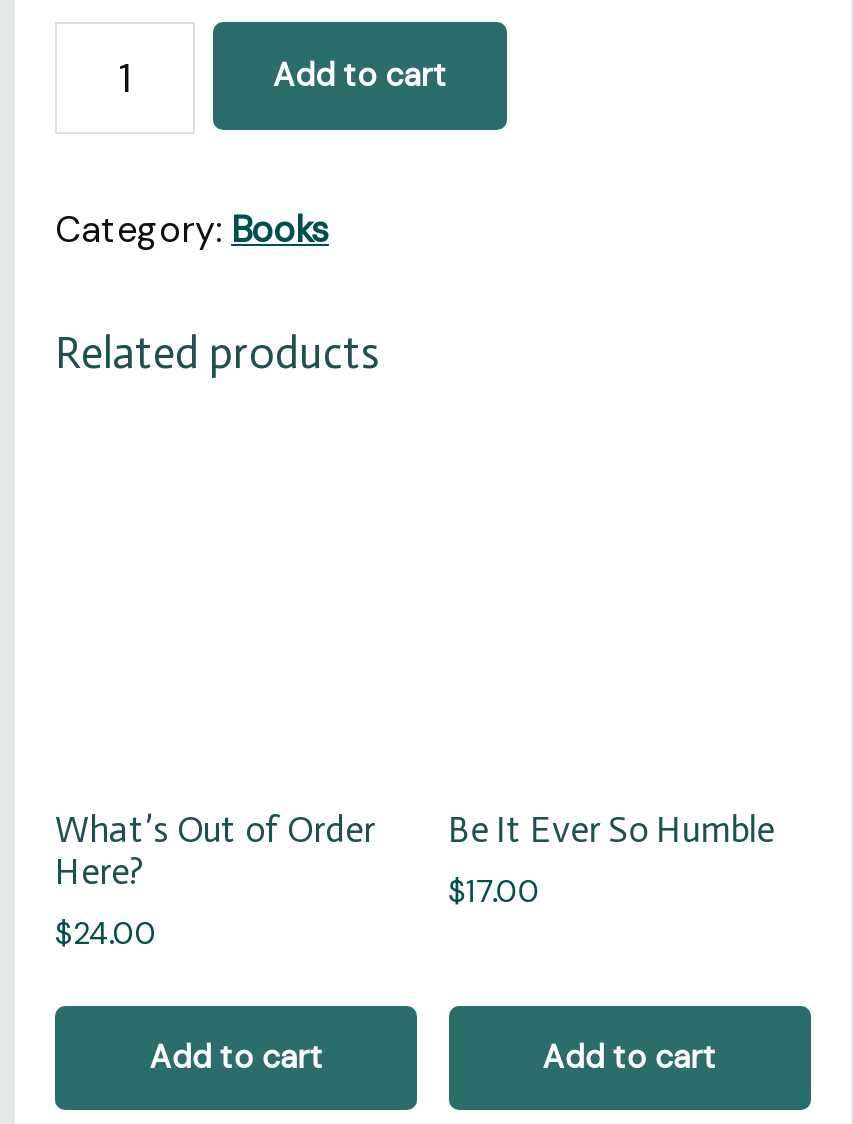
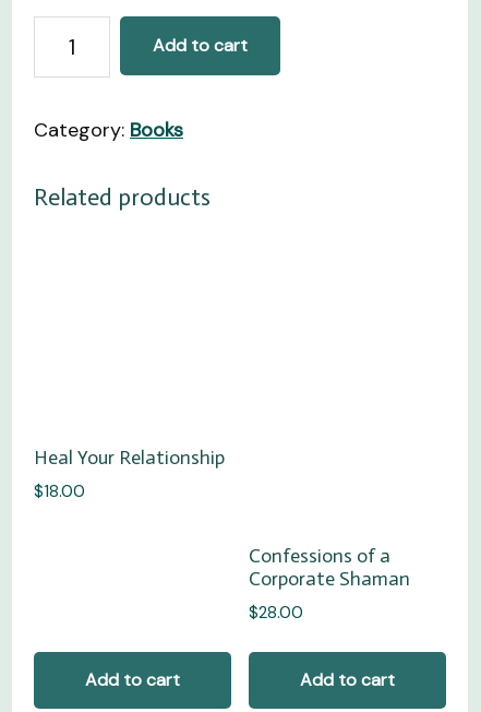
- What’s Out of Order
- Here?
+ Heal Your Relationship

- Be It Ever So Humble
+ Confessions of a
+ Corporate Shaman

- $17.00
+ $28.00

- $24.00
+ $18.00
